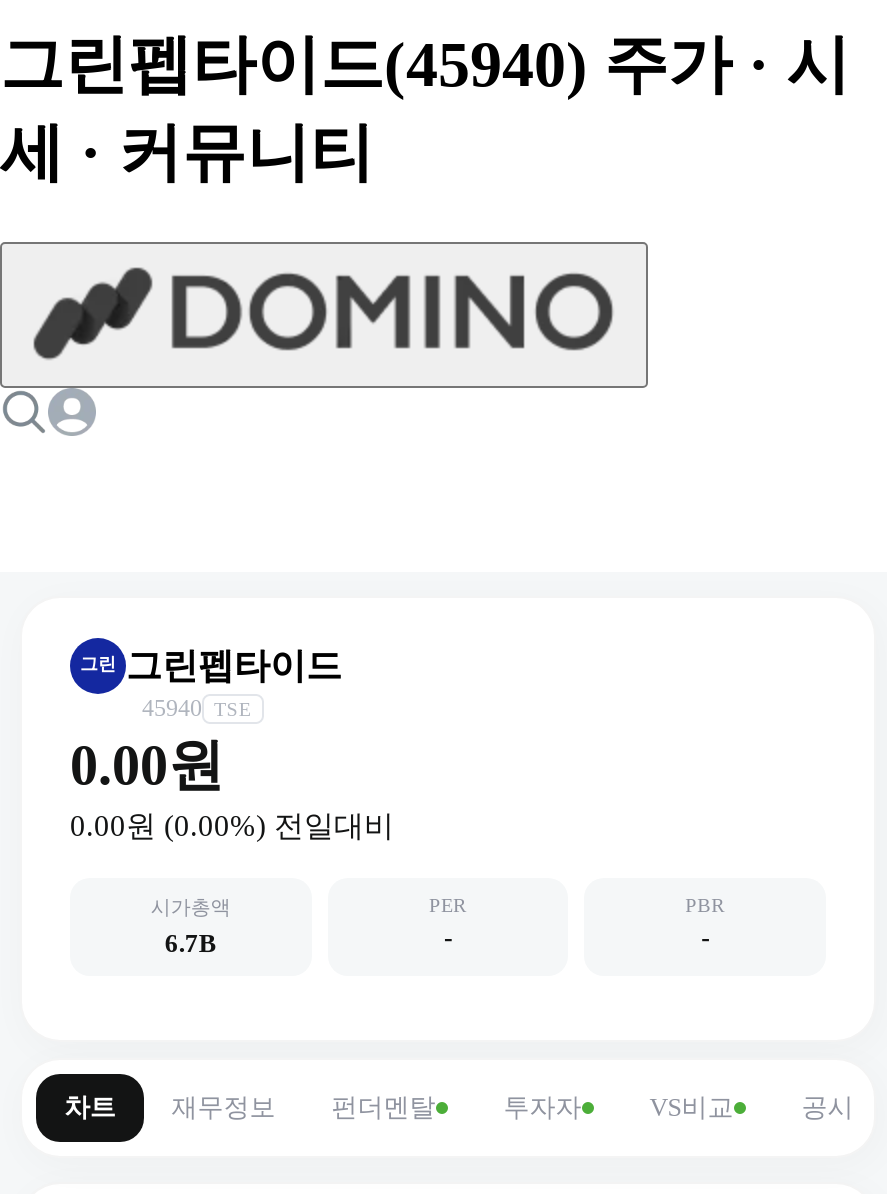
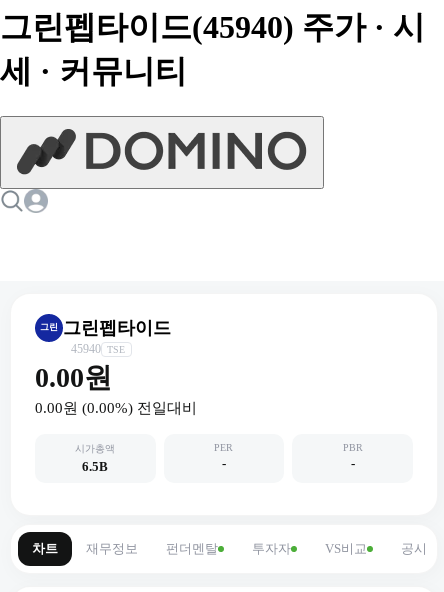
- 6.7B
+ 6.5B
